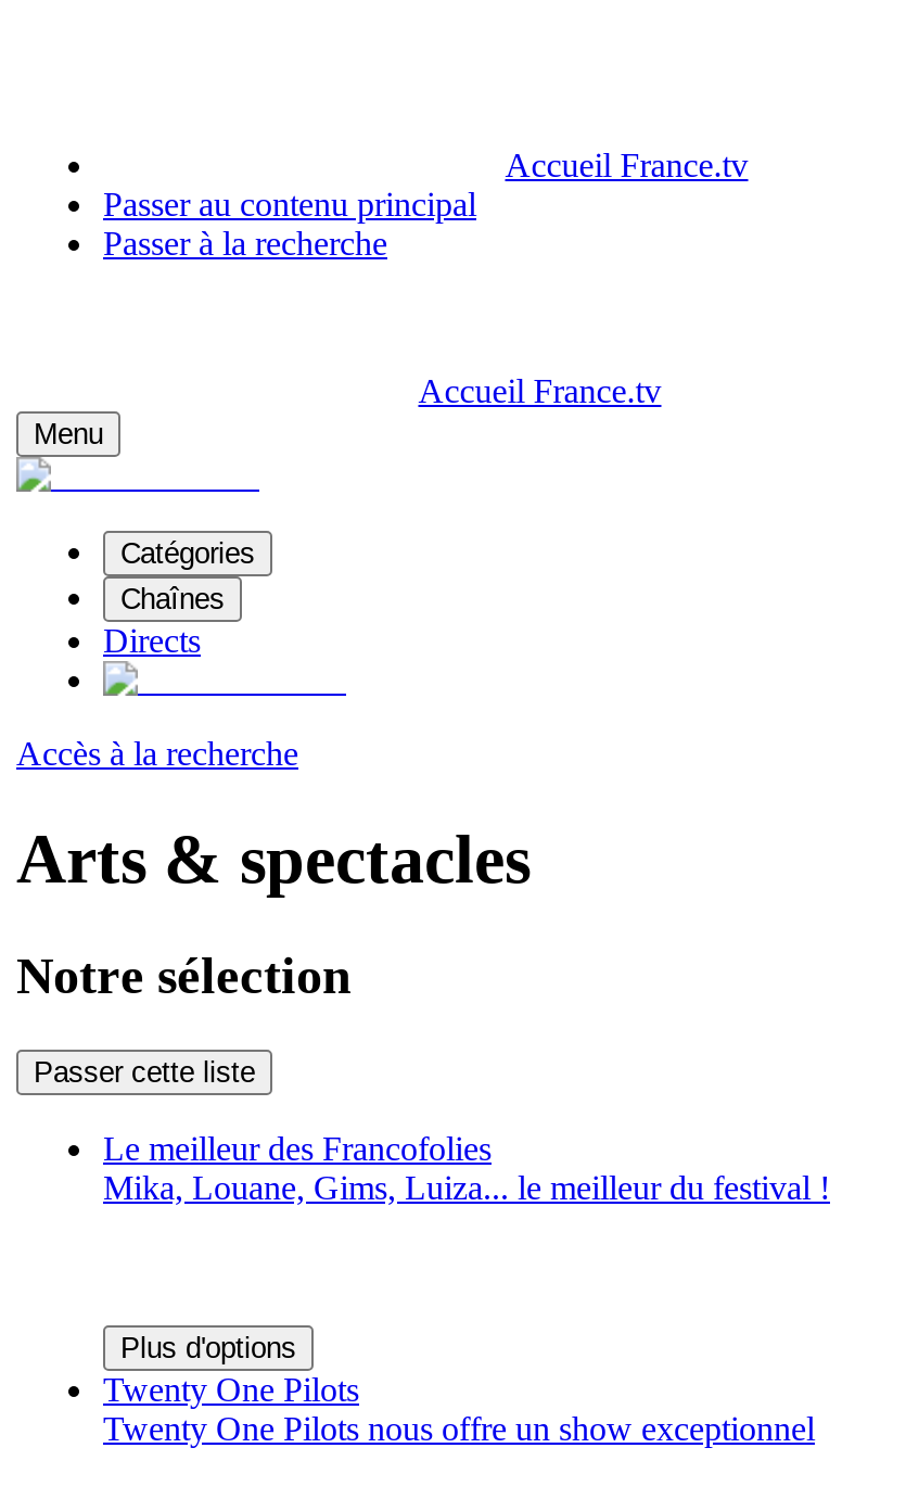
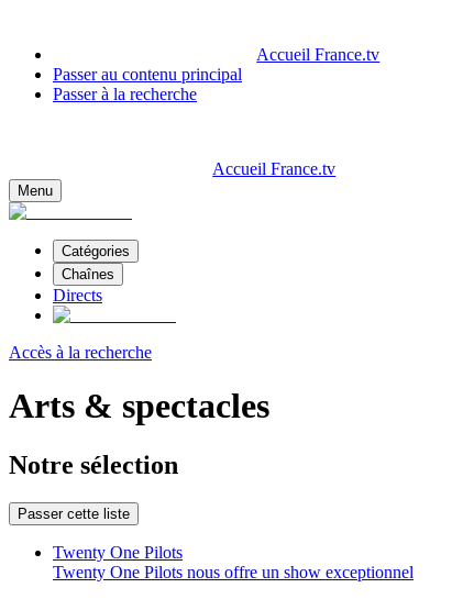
- Le meilleur des Francofolies
- Mika, Louane, Gims, Luiza... le meilleur du festival !

- Plus d'options
